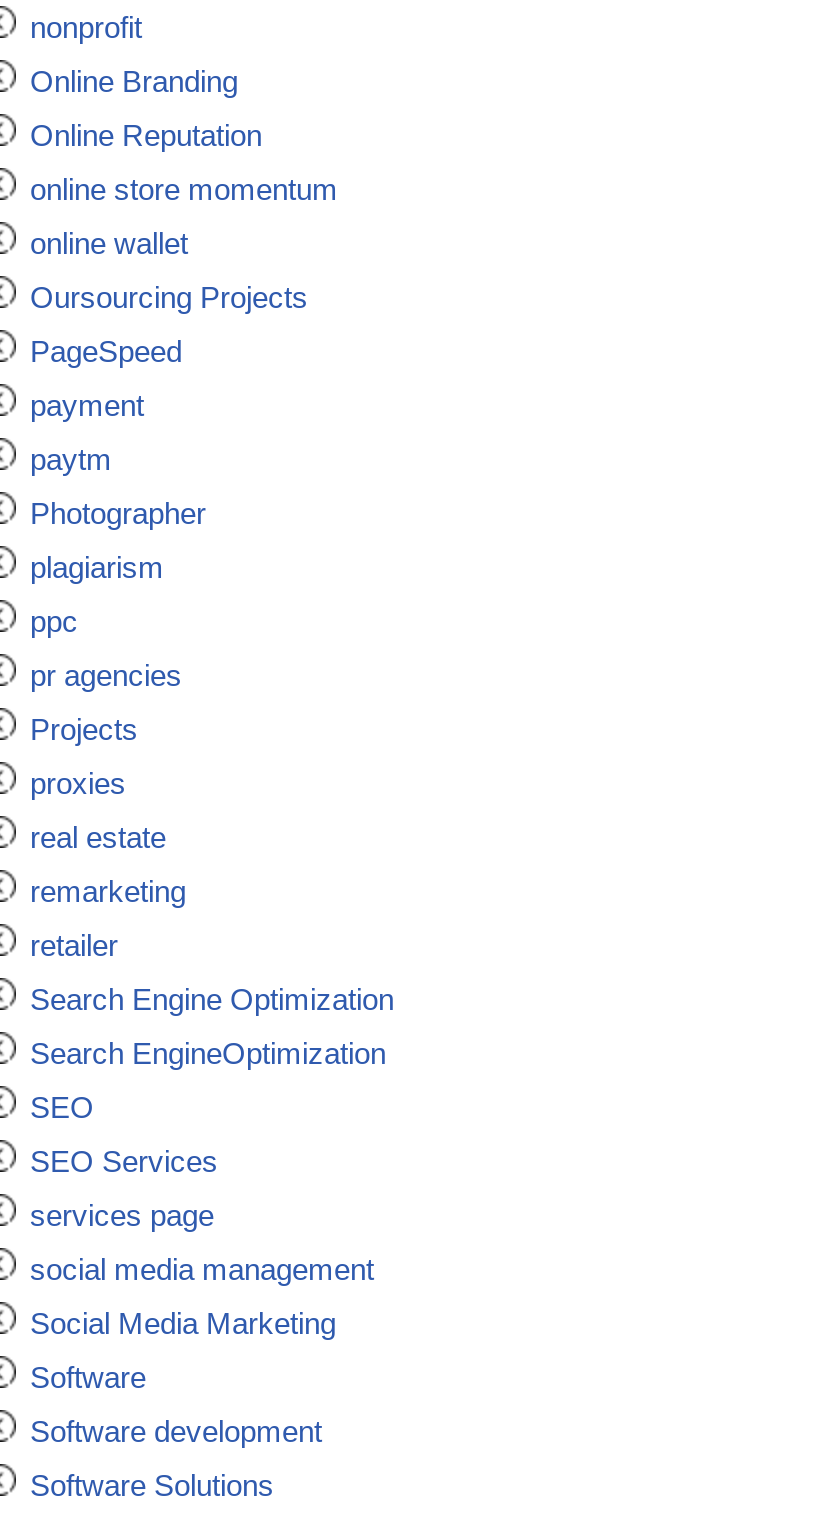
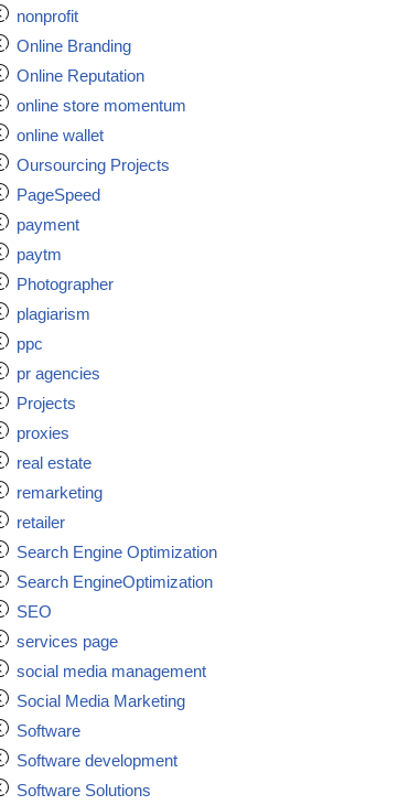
- SEO Services
